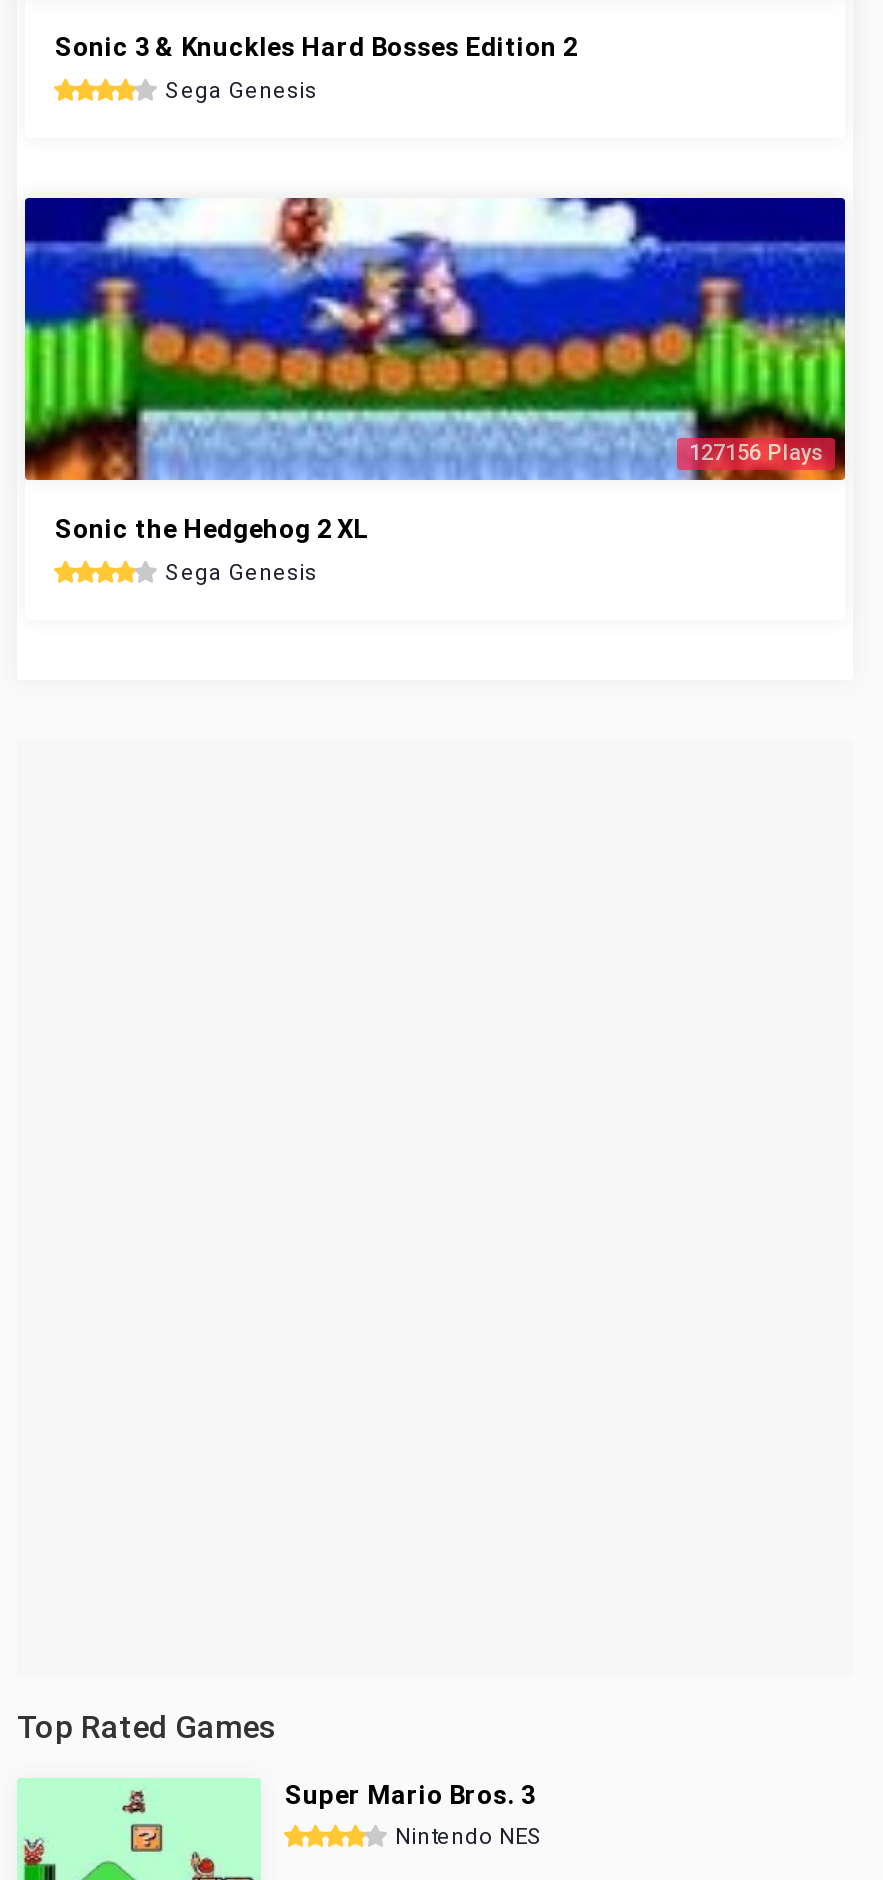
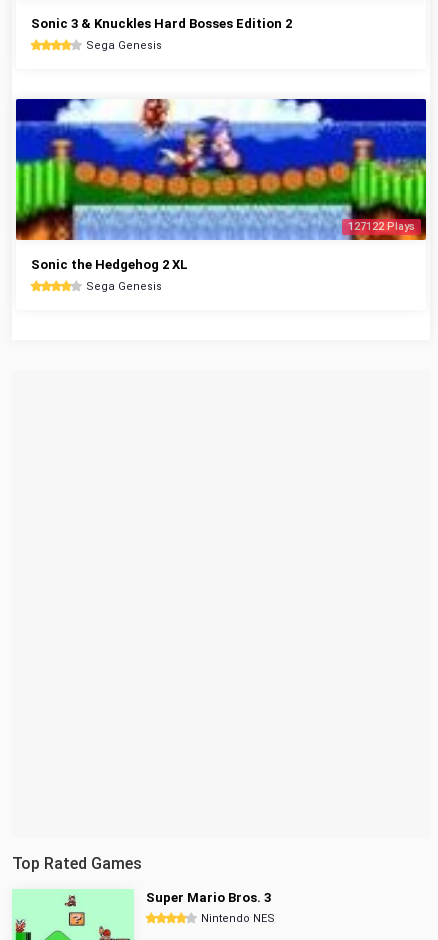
- 127156 Plays
+ 127122 Plays
